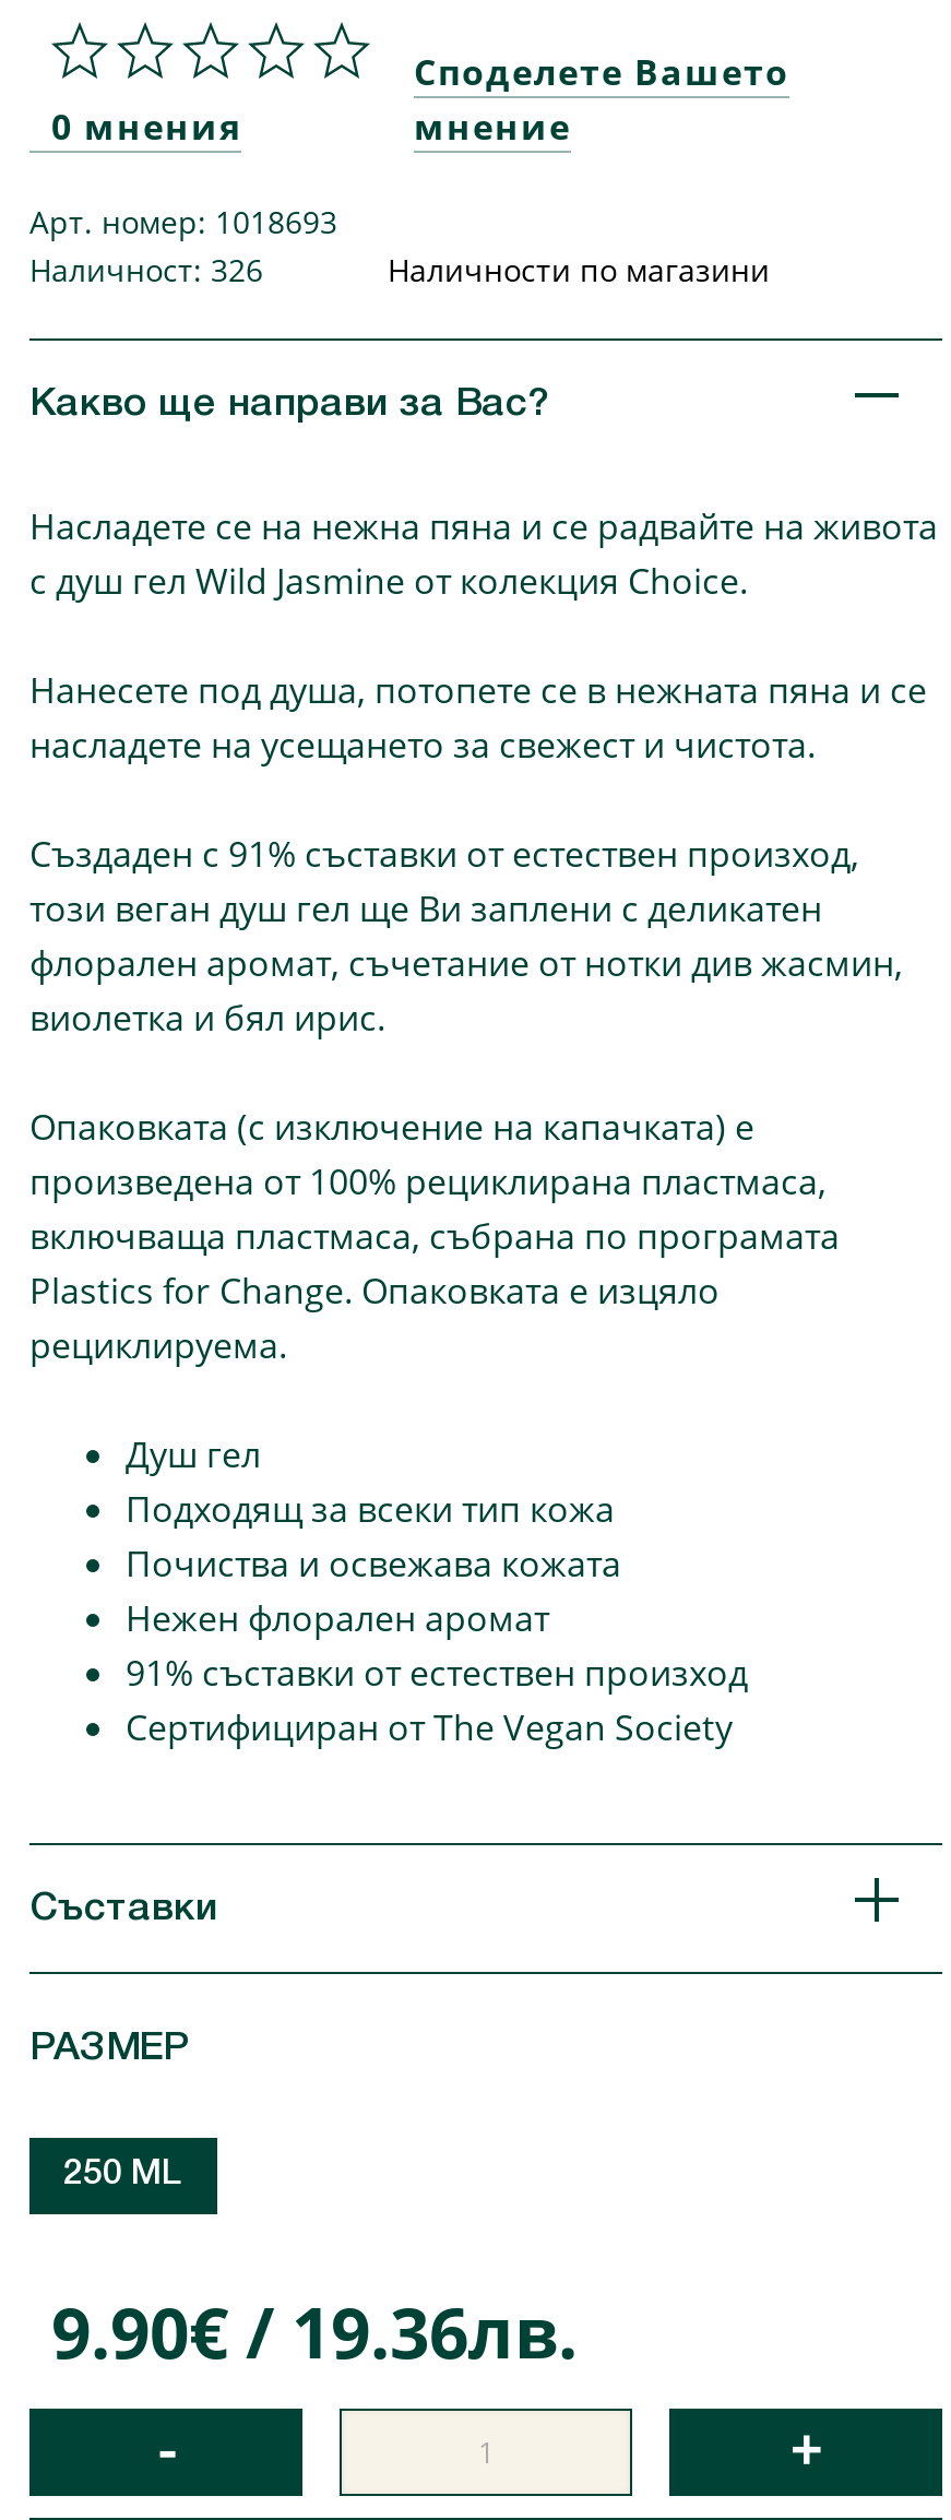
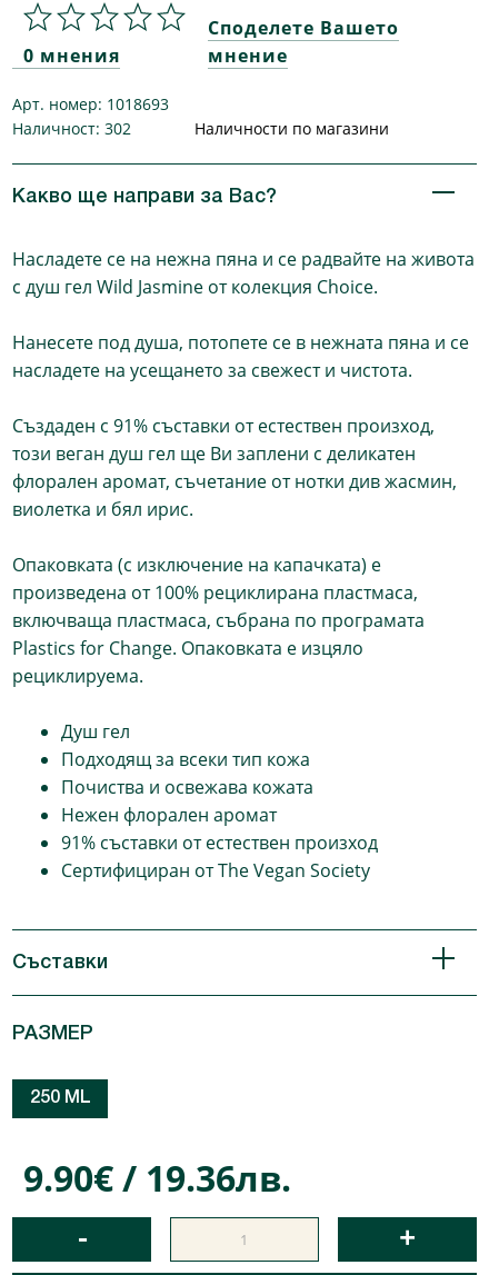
- Наличност: 326
+ Наличност: 302
